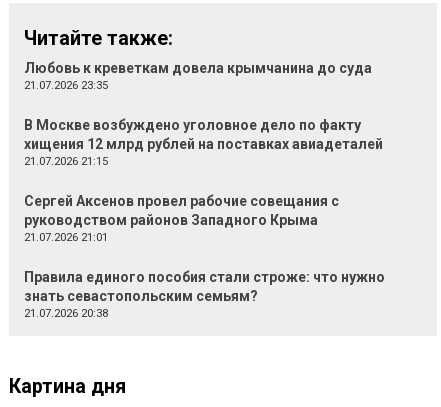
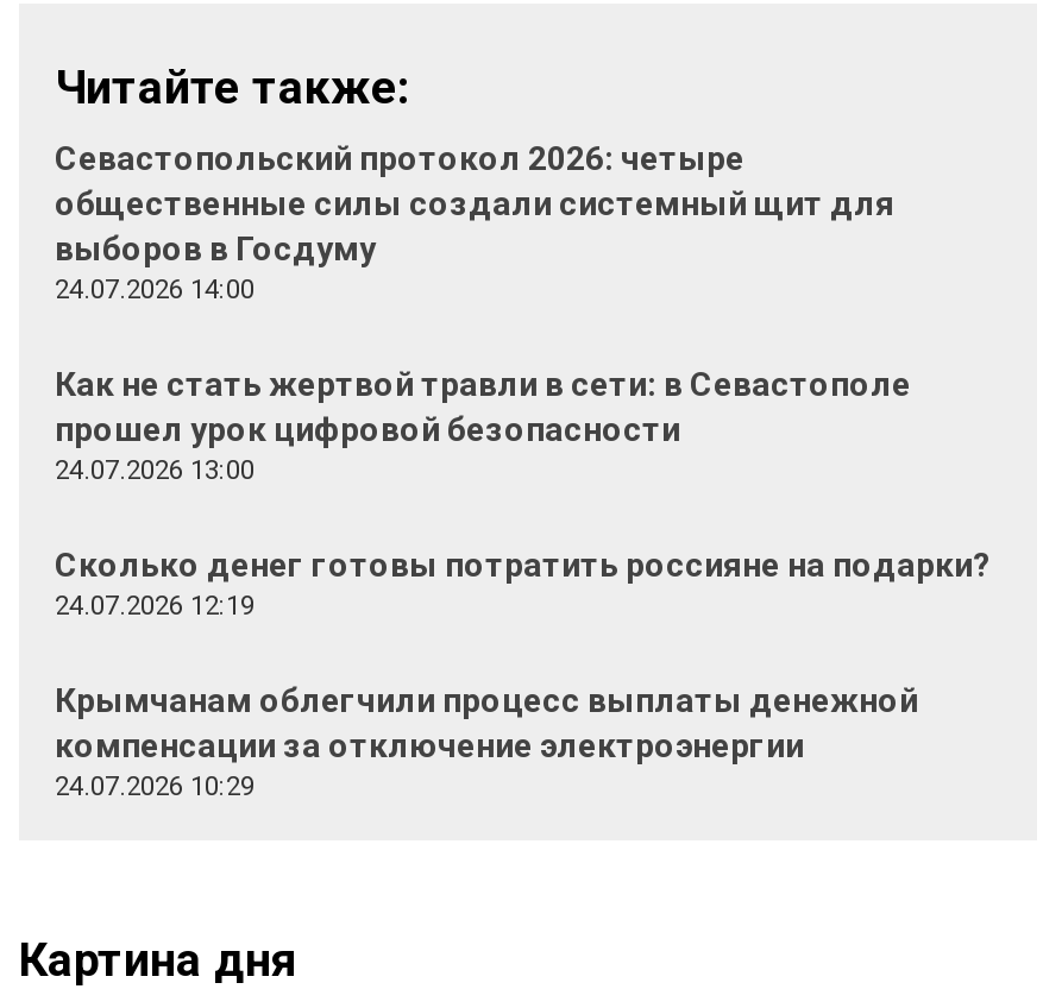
- Любовь к креветкам довела крымчанина до суда
- 21.07.2026 23:35
+ Севастопольский протокол 2026: четыре
+ общественные силы создали системный щит для
+ выборов в Госдуму
+ 24.07.2026 14:00

- В Москве возбуждено уголовное дело по факту
- хищения 12 млрд рублей на поставках авиадеталей
- 21.07.2026 21:15
+ Как не стать жертвой травли в сети: в Севастополе
+ прошел урок цифровой безопасности
+ 24.07.2026 13:00

- Сергей Аксенов провел рабочие совещания с
- руководством районов Западного Крыма
- 21.07.2026 21:01
+ Сколько денег готовы потратить россияне на подарки?
+ 24.07.2026 12:19

- Правила единого пособия стали строже: что нужно
- знать севастопольским семьям?
- 21.07.2026 20:38
+ Крымчанам облегчили процесс выплаты денежной
+ компенсации за отключение электроэнергии
+ 24.07.2026 10:29
